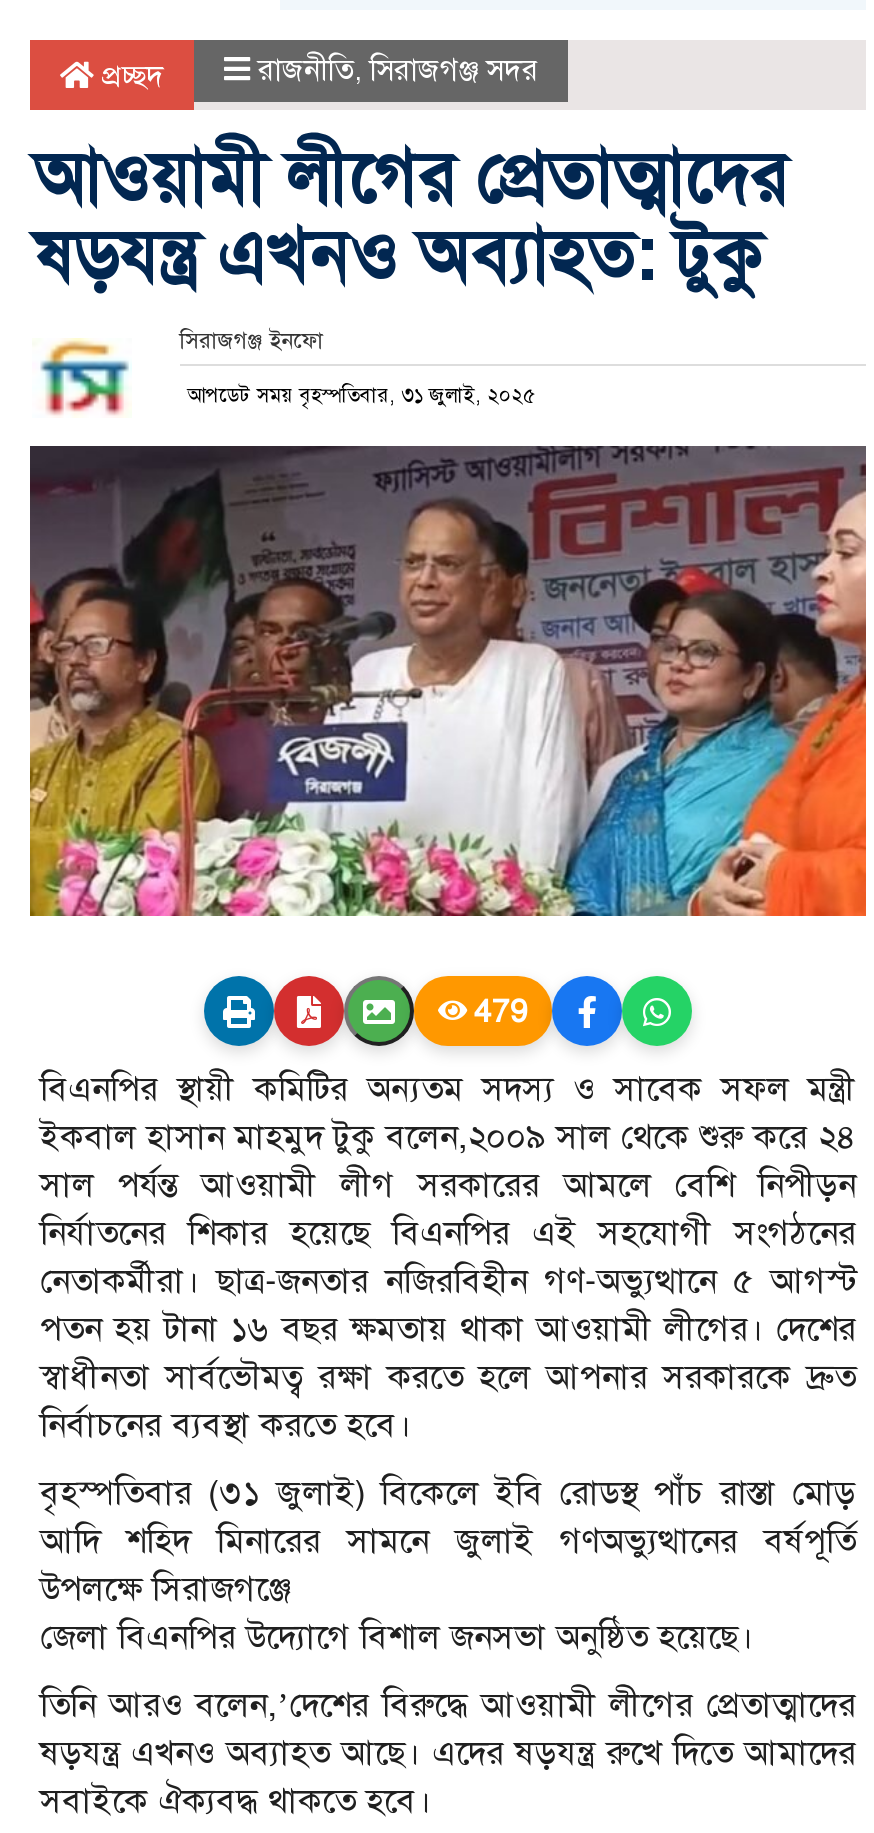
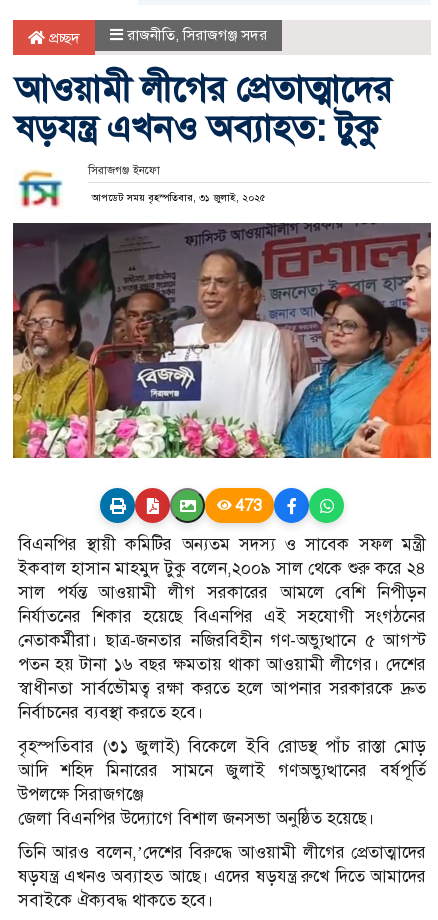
- 479
+ 473
